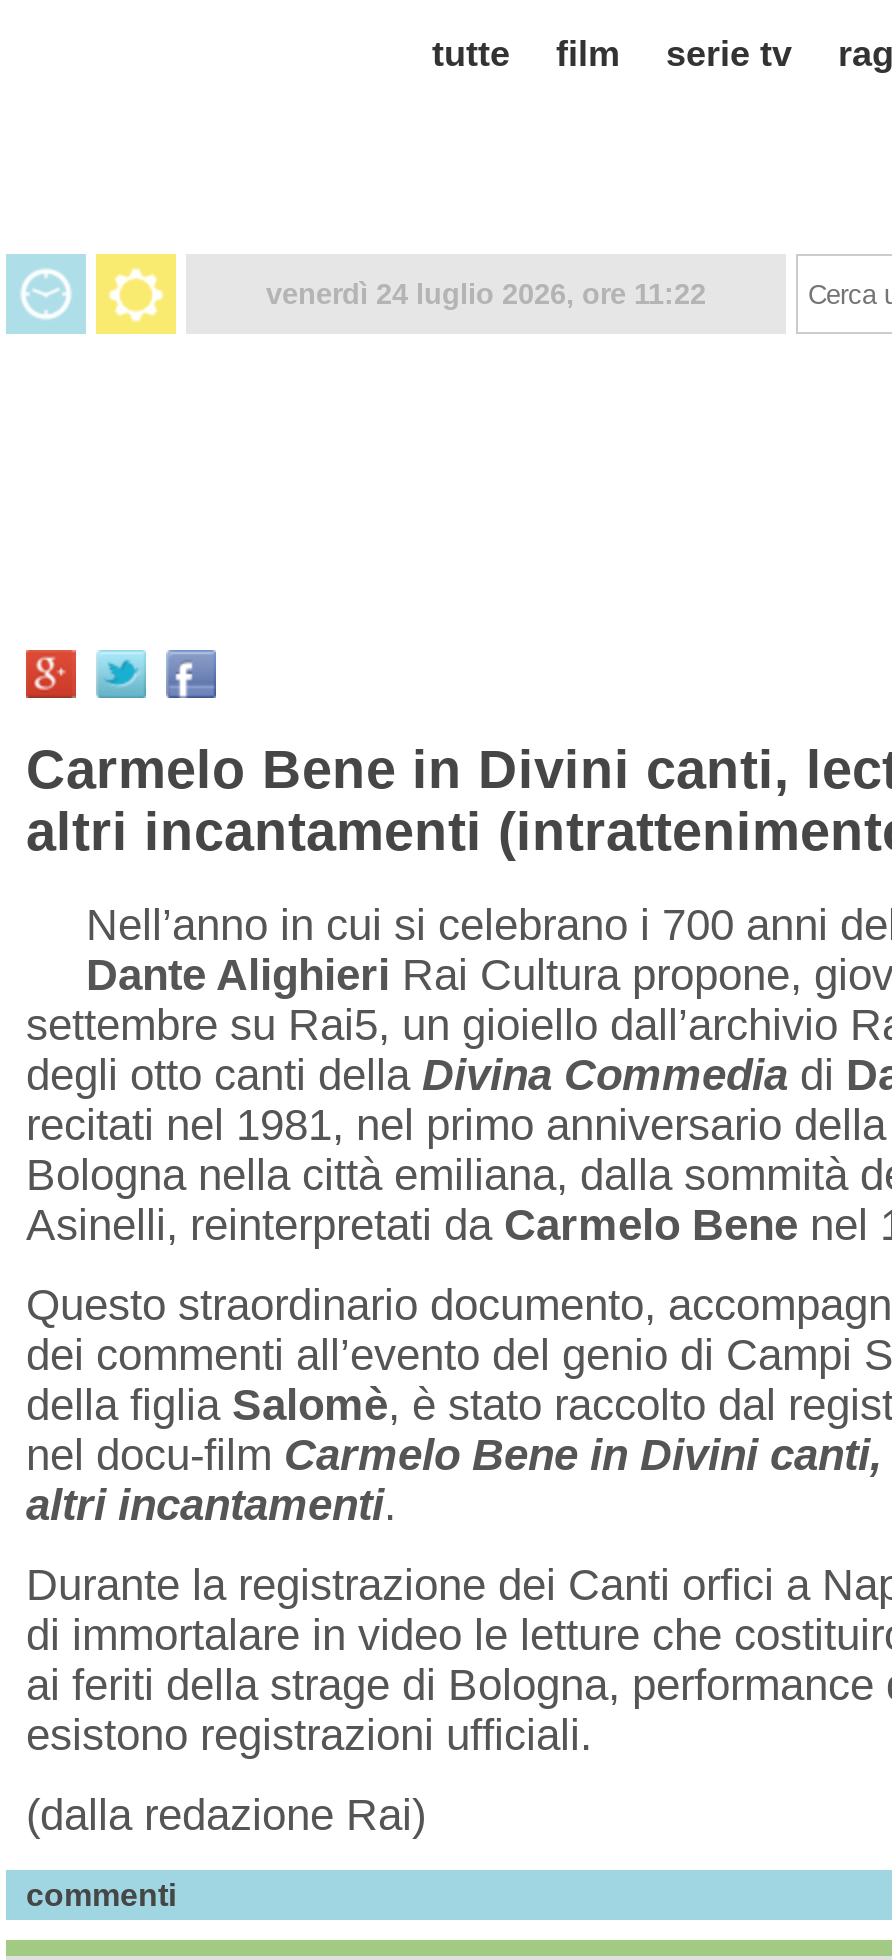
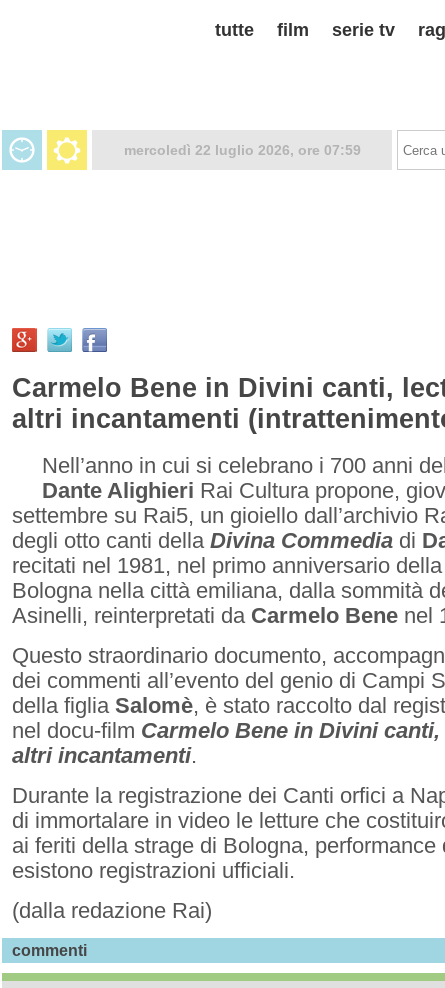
- venerdì 24 luglio 2026, ore 11:22
+ mercoledì 22 luglio 2026, ore 07:59
